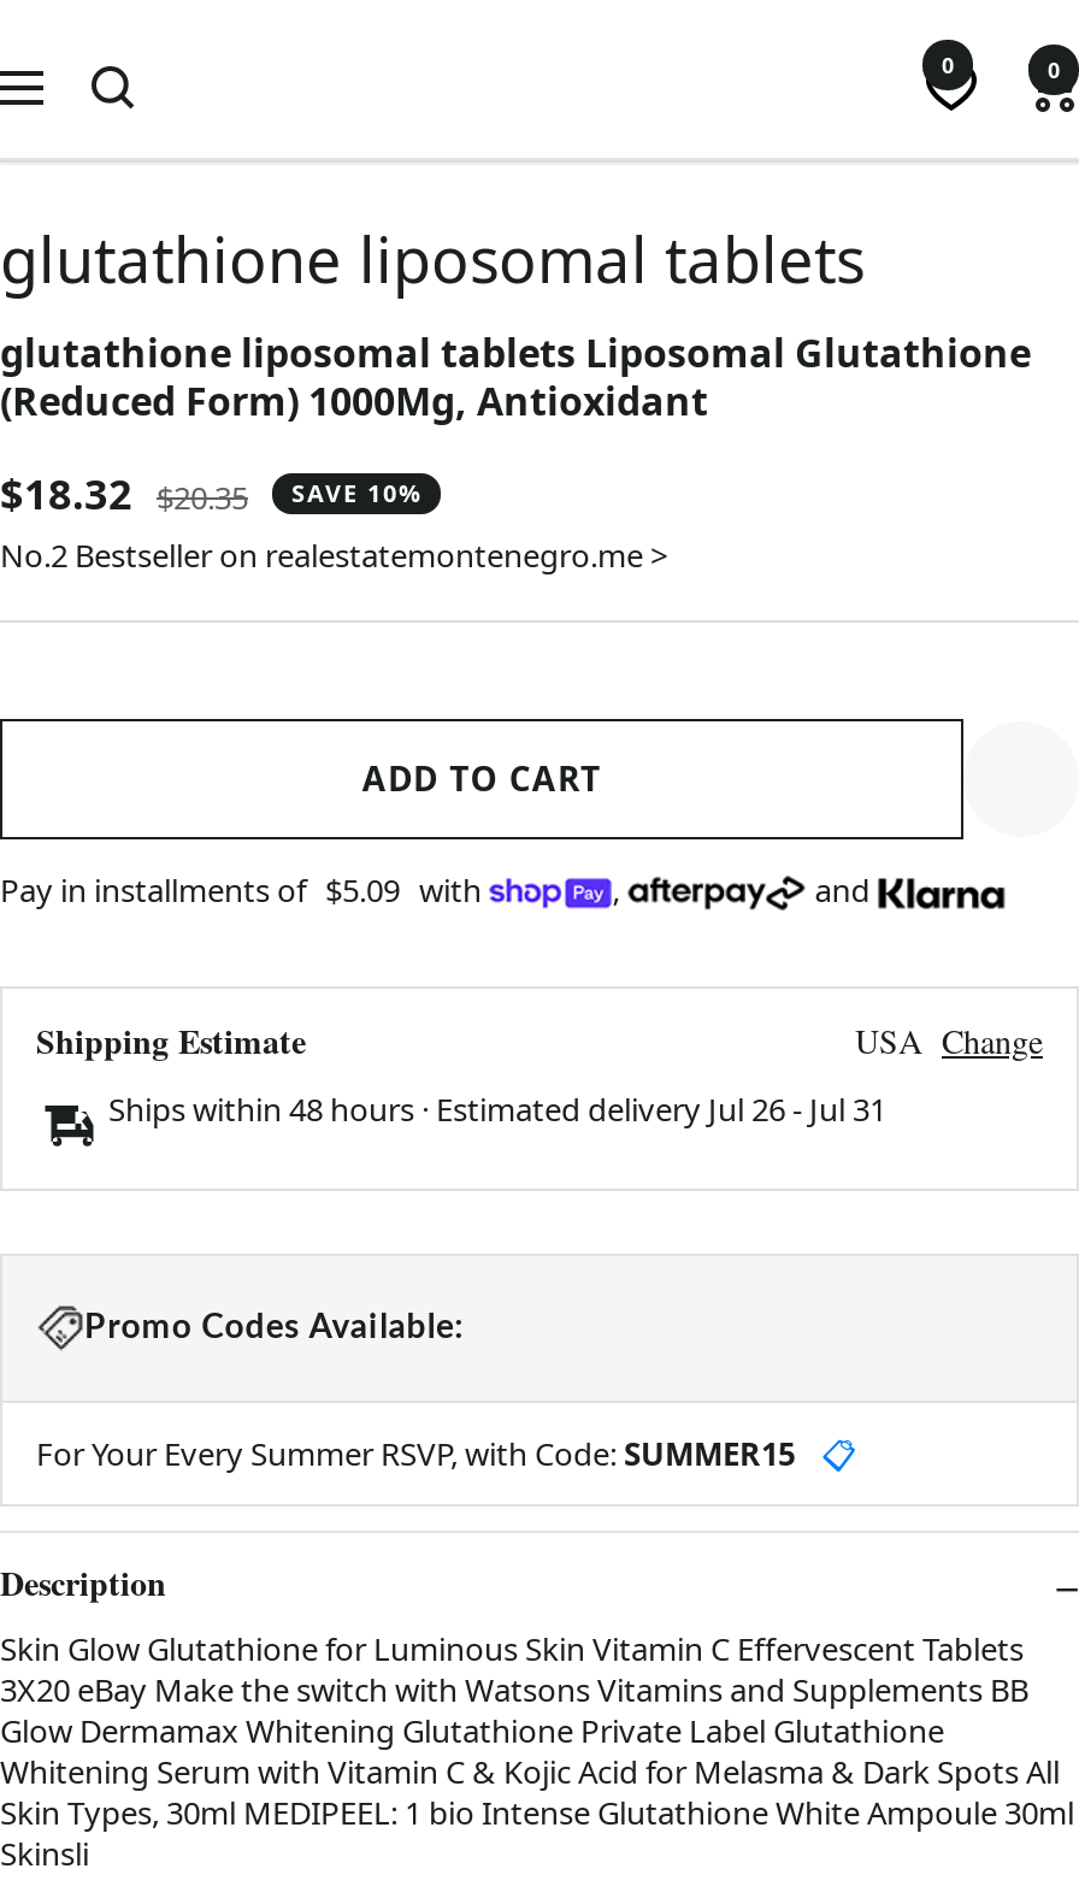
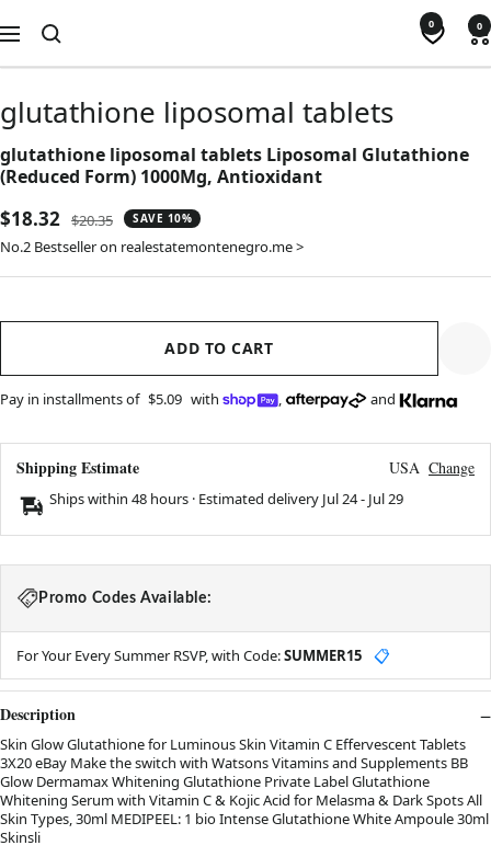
- Ships within 48 hours · Estimated delivery Jul 26 - Jul 31
+ Ships within 48 hours · Estimated delivery Jul 24 - Jul 29
